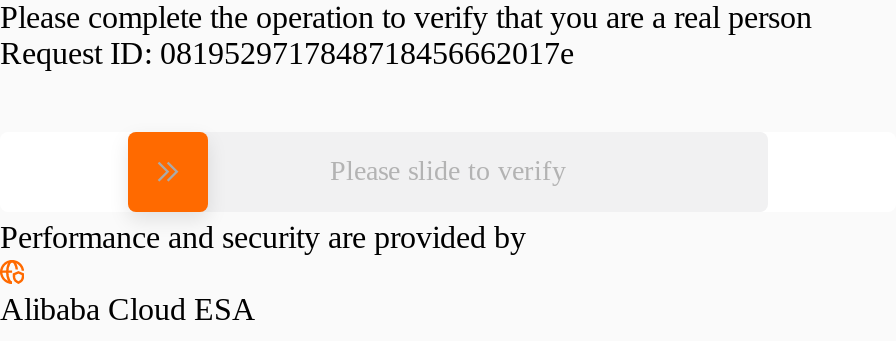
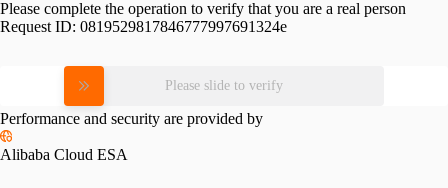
- Request ID: 0819529717848718456662017e
+ Request ID: 0819529817846777997691324e
